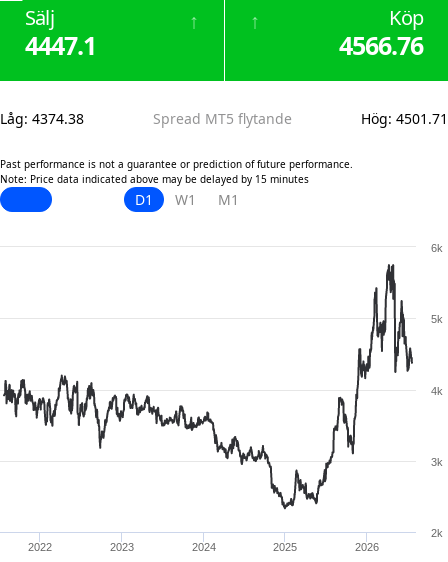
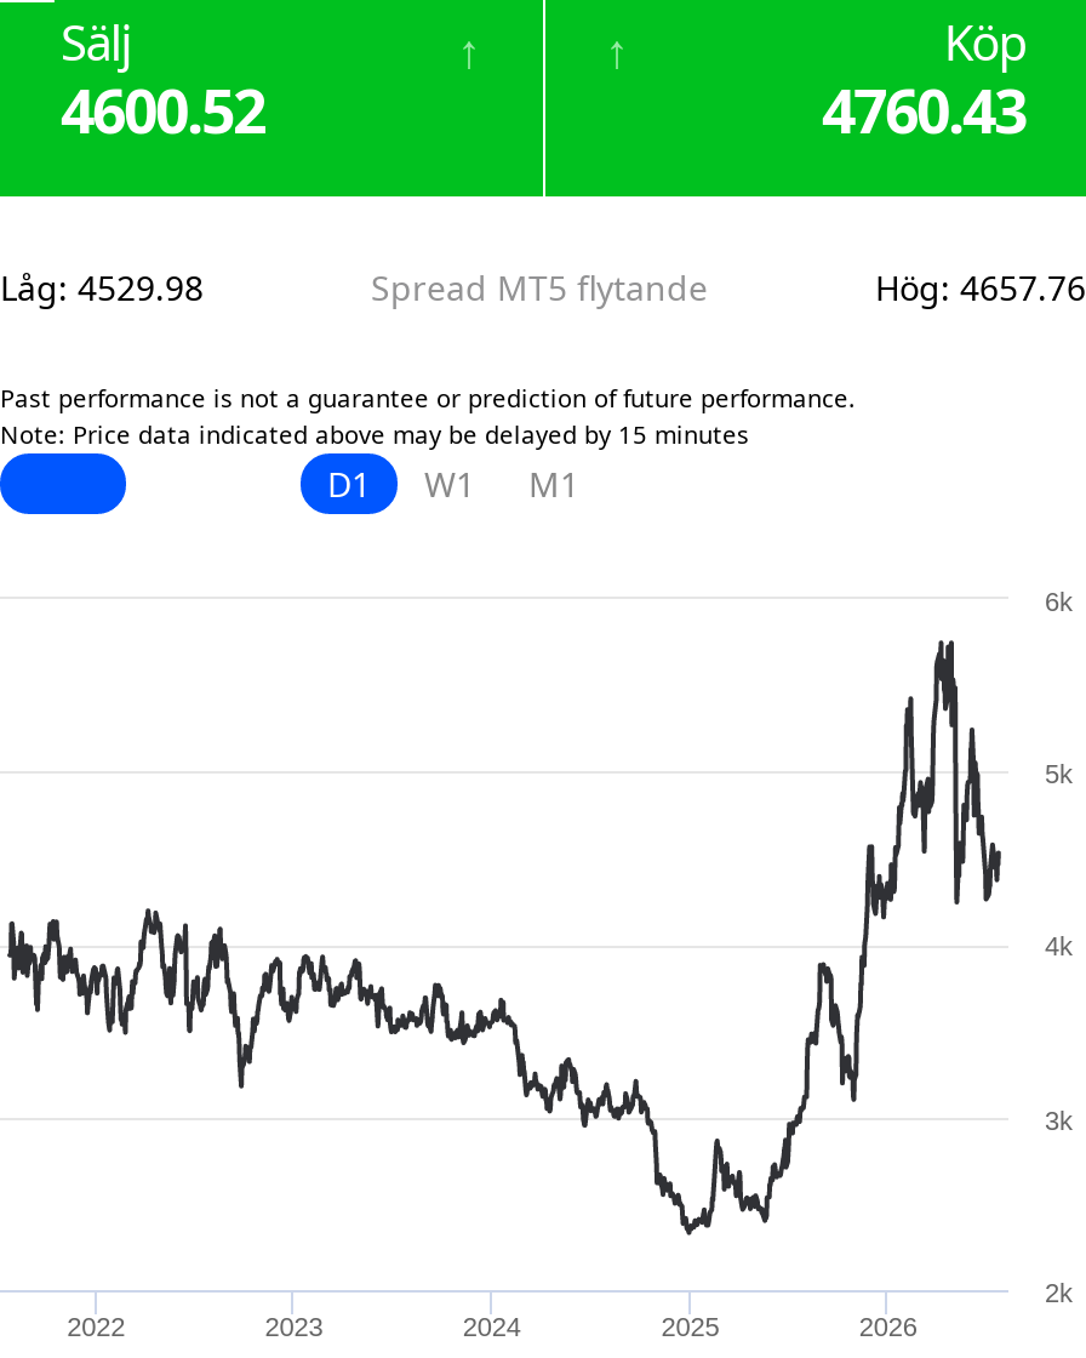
- 4447.1
+ 4600.52

- 4566.76
+ 4760.43

- Låg: 4374.38
+ Låg: 4529.98

- Hög: 4501.71
+ Hög: 4657.76
